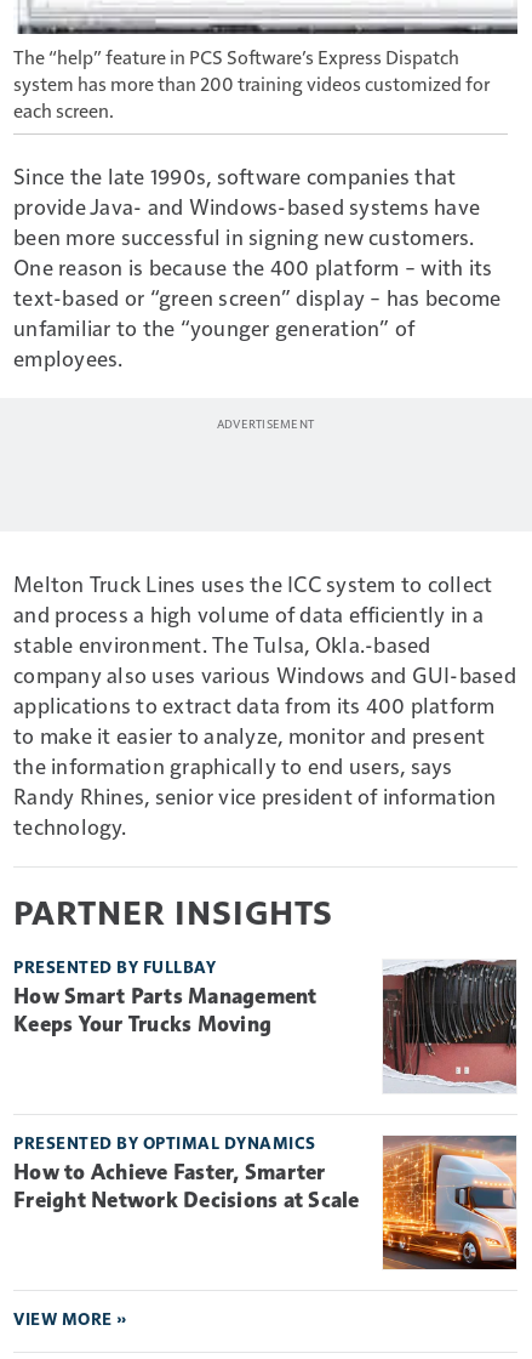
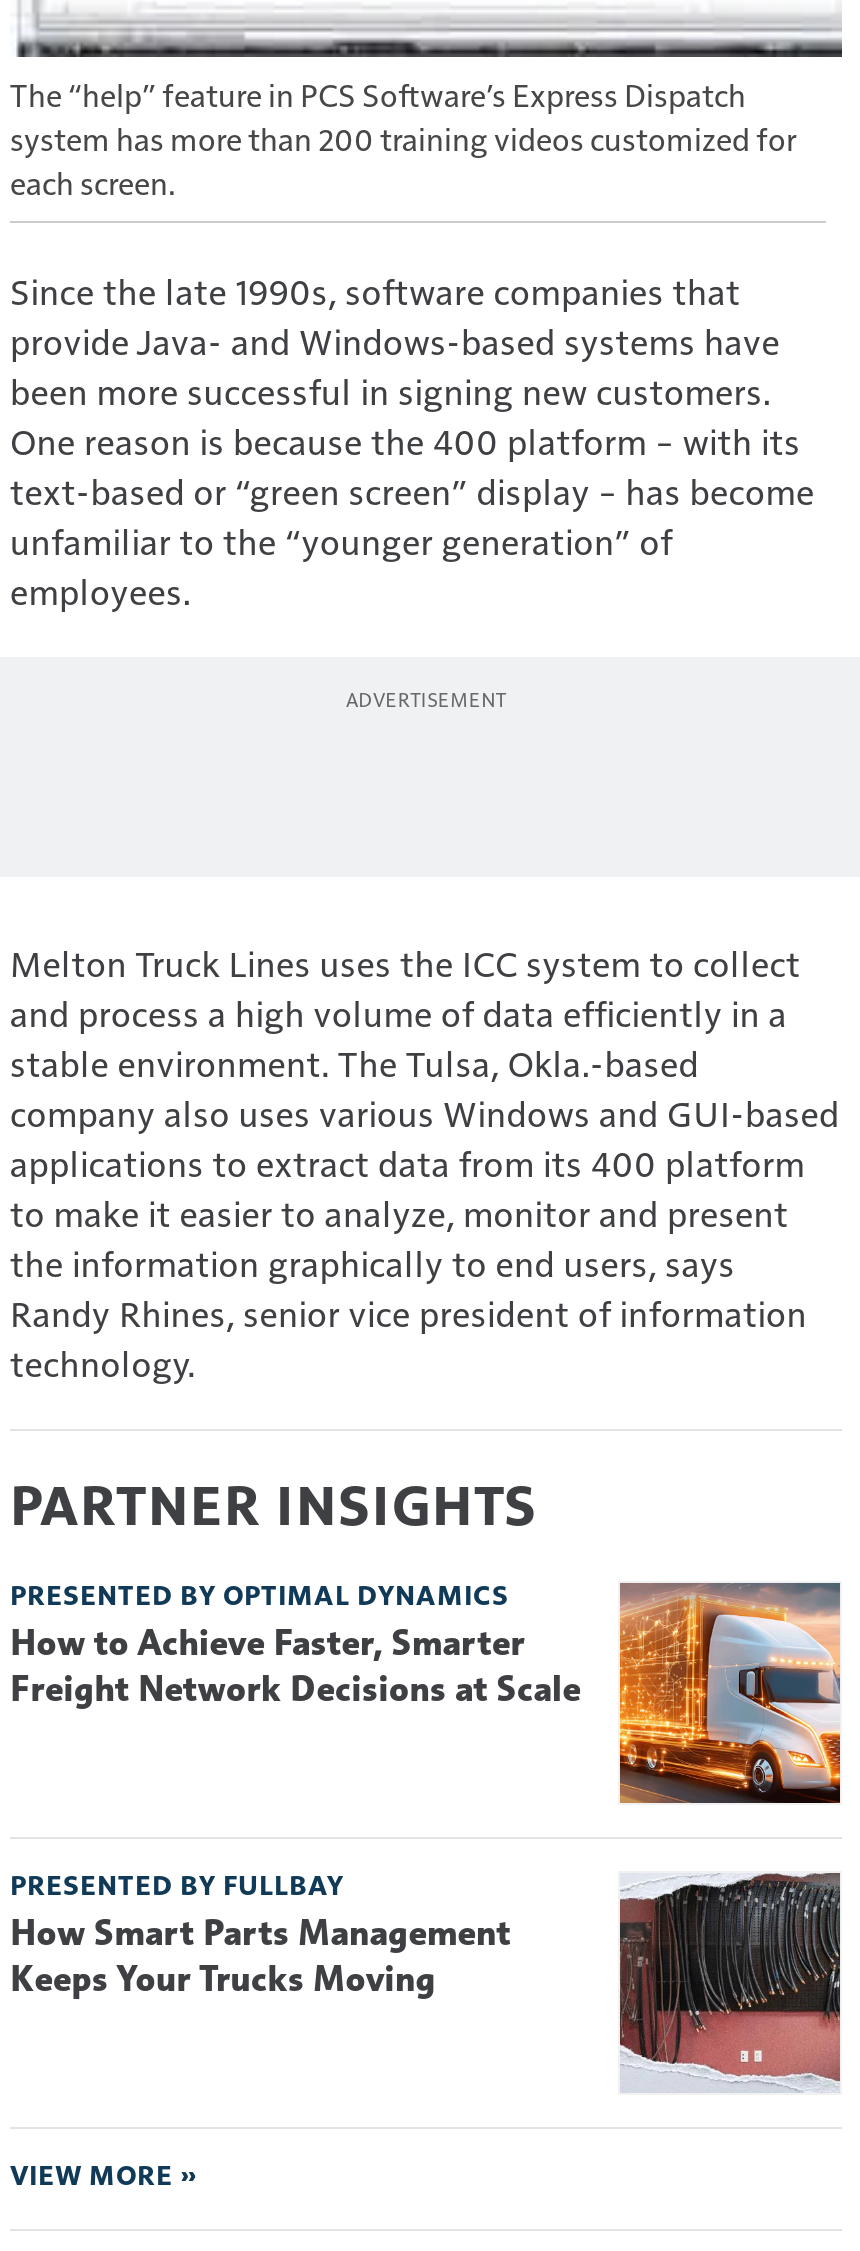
moved down: PRESENTED BY FULLBAY | How Smart Parts Management | Keeps Your Trucks Moving

moved up: [image] | PRESENTED BY OPTIMAL DYNAMICS | How to Achieve Faster, Smarter | Freight Network Decisions at Scale
